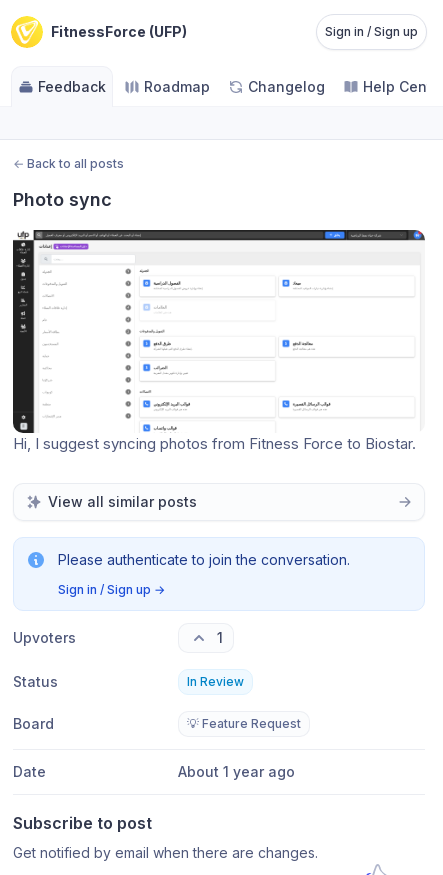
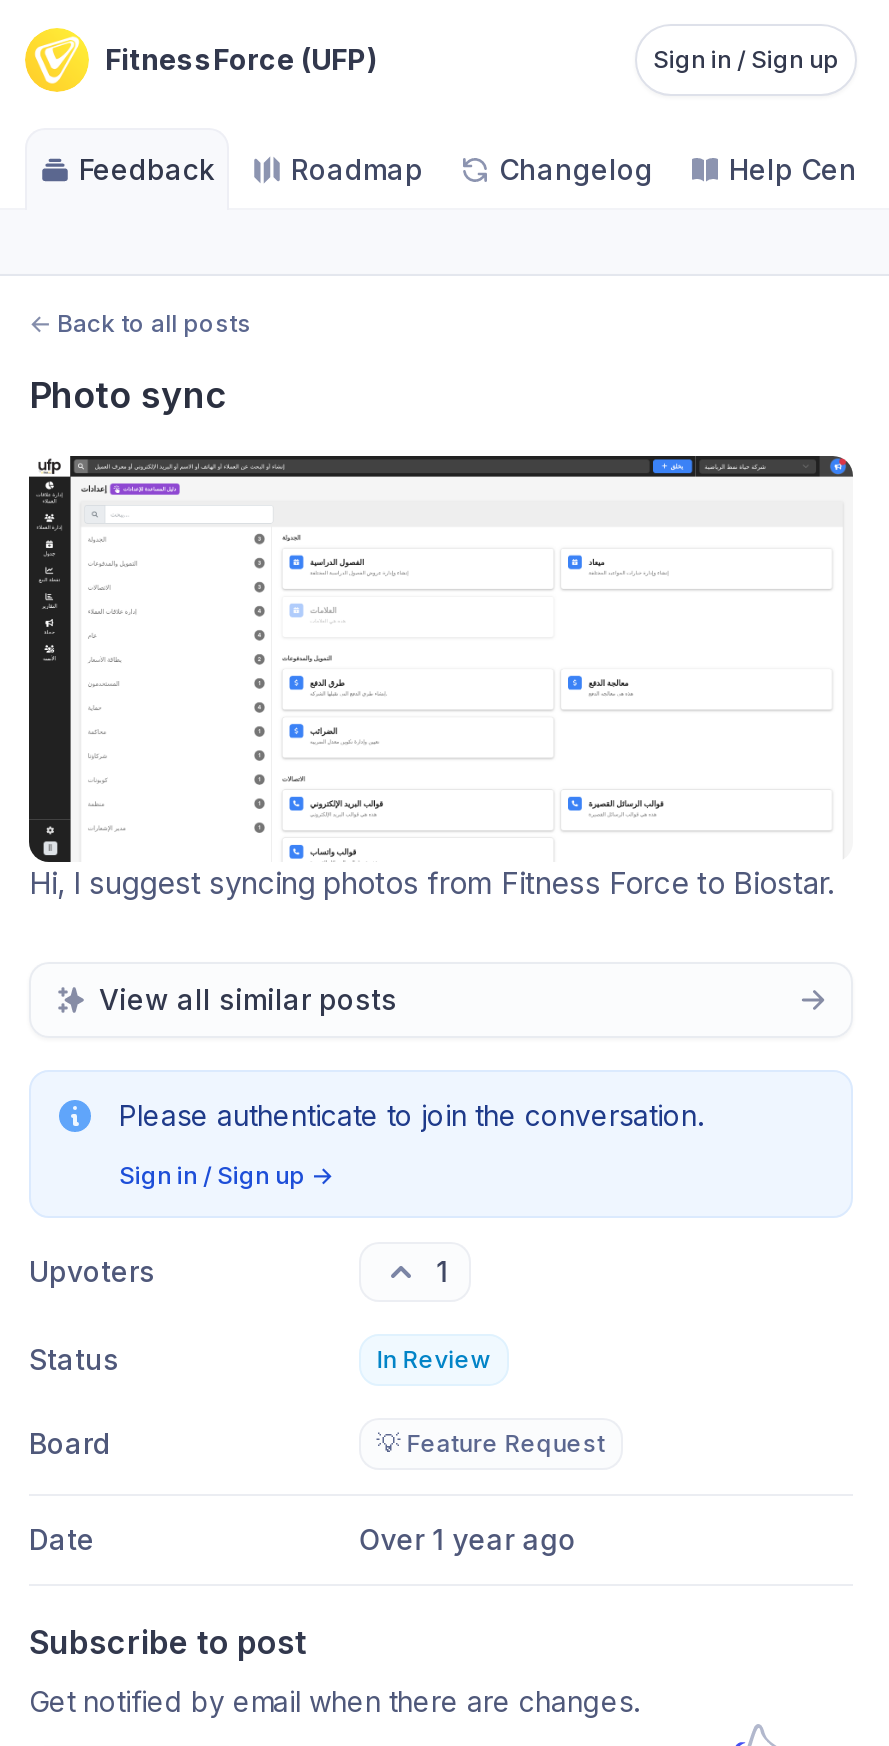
- About 1 year ago
+ Over 1 year ago
